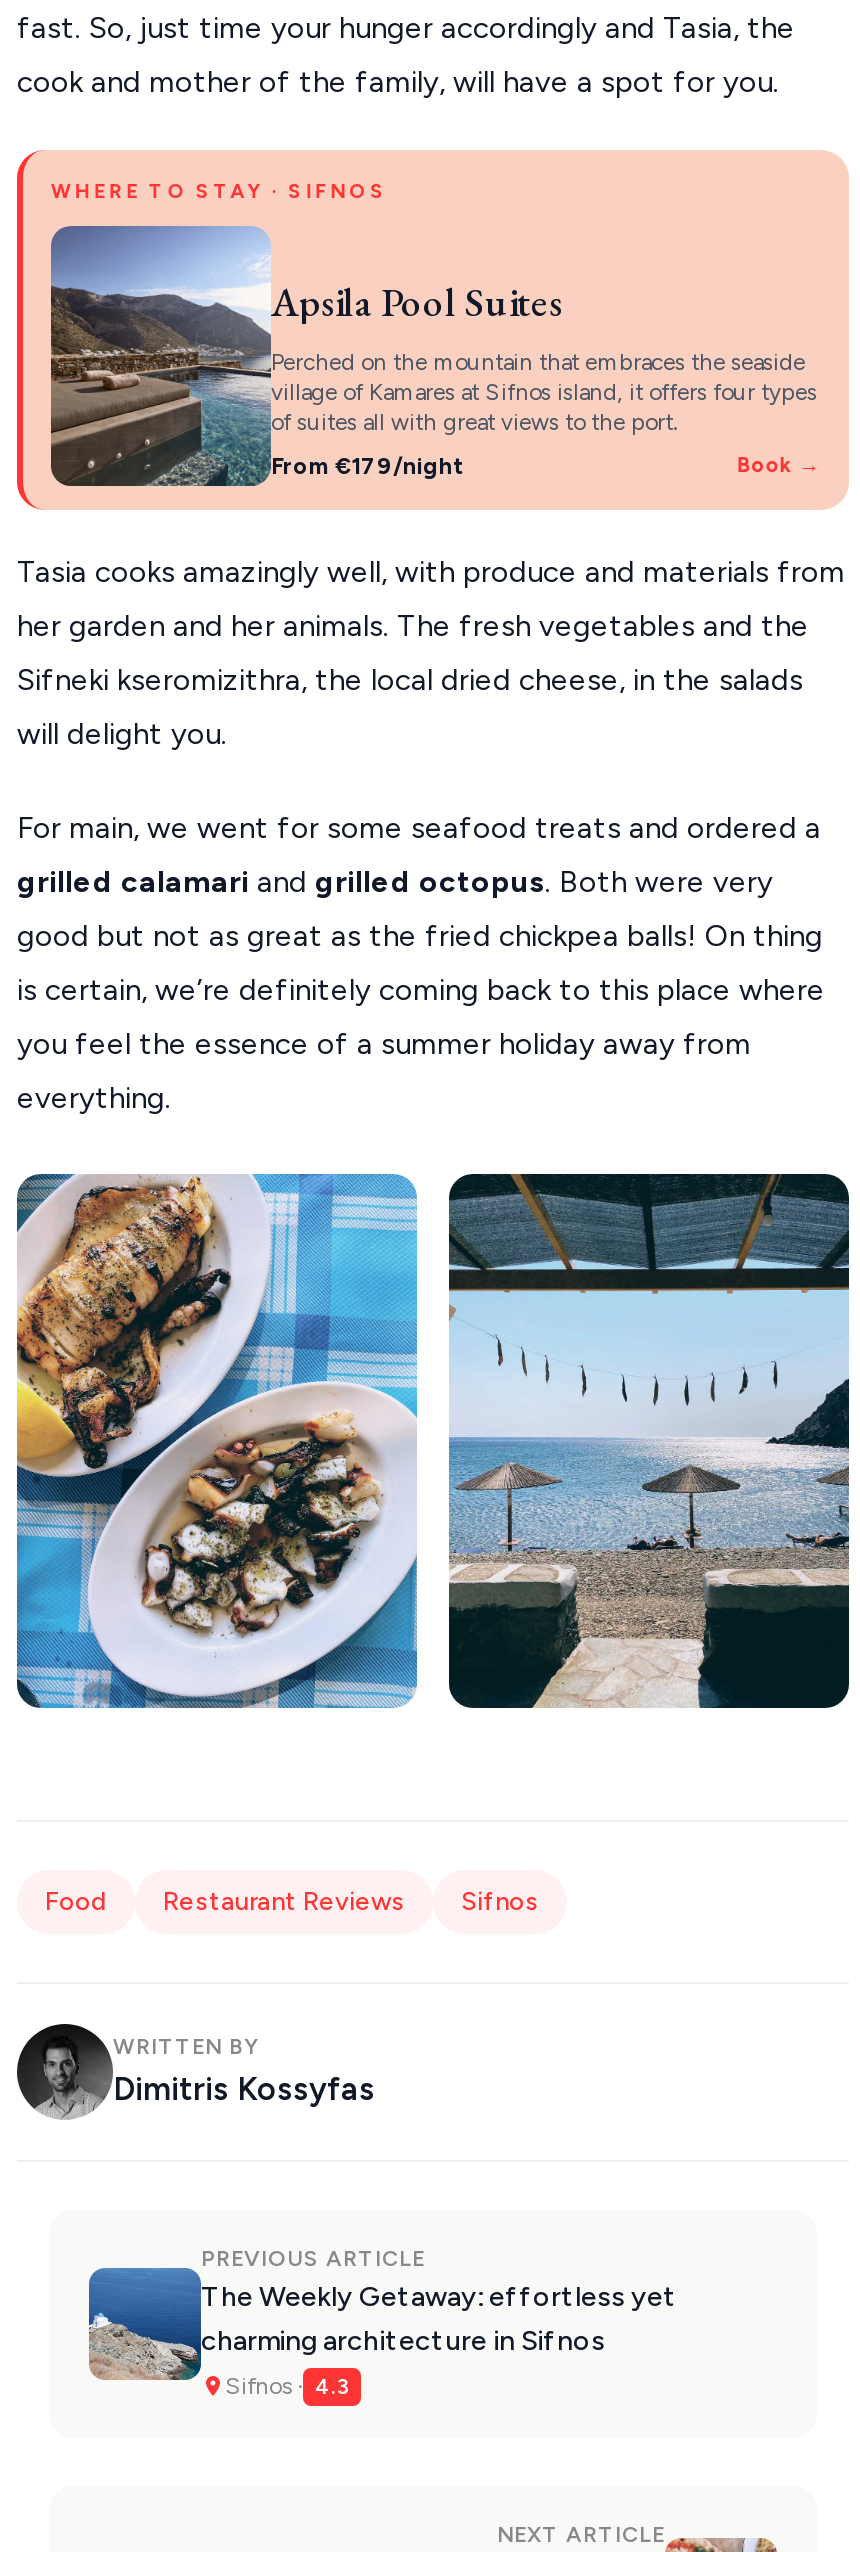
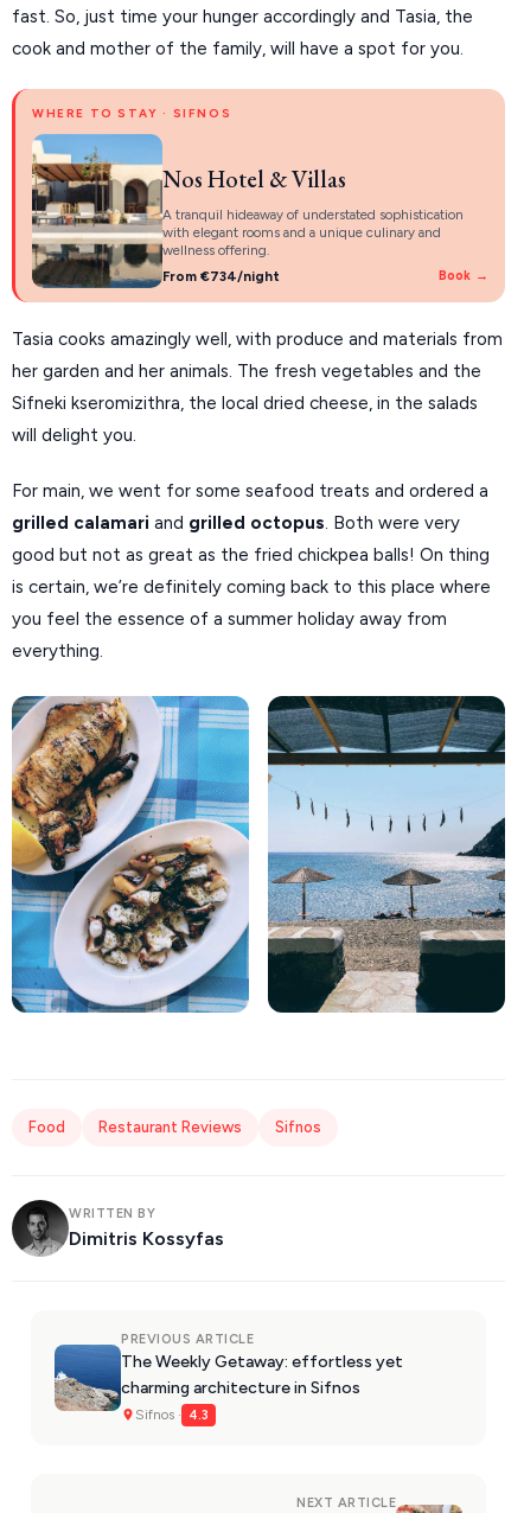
- [image]
- Apsila Pool Suites
- Perched on the mountain that embraces the seaside
- village of Kamares at Sifnos island, it offers four types
- of suites all with great views to the port.
+ [image]
+ Nos Hotel & Villas
+ A tranquil hideaway of understated sophistication
+ with elegant rooms and a unique culinary and
+ wellness offering.

- From €179/night
+ From €734/night
